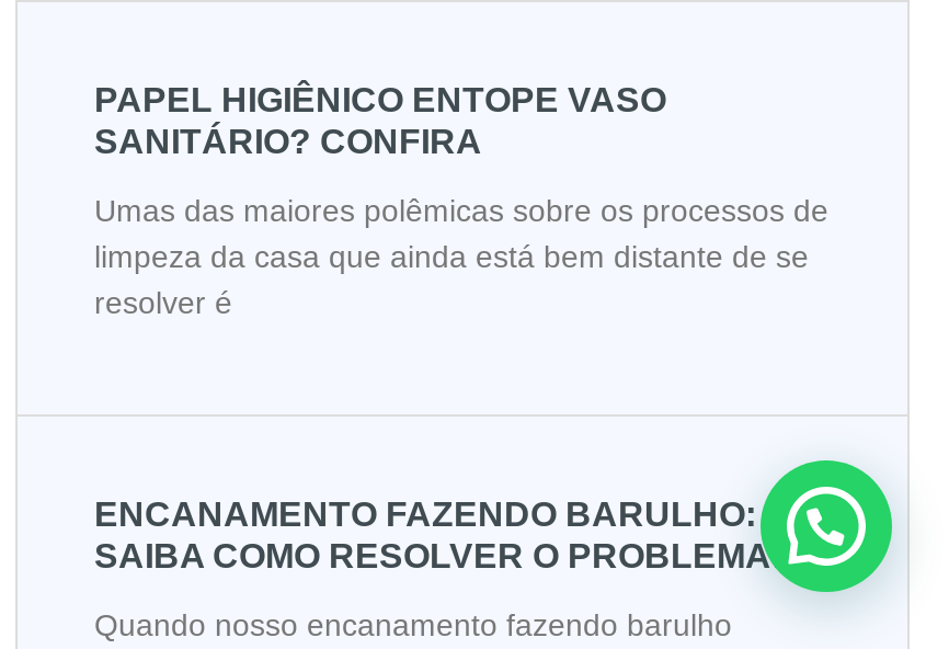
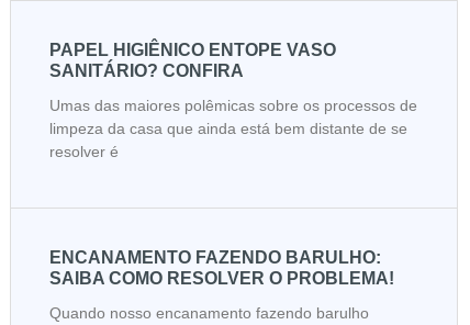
- [image]
